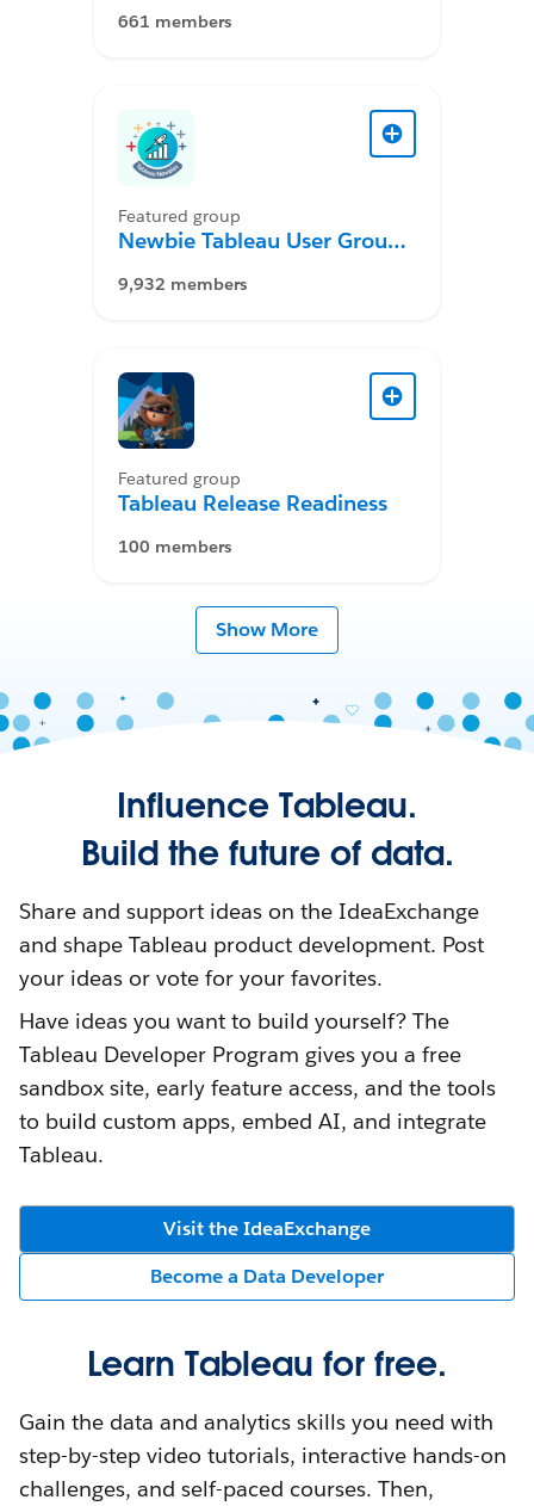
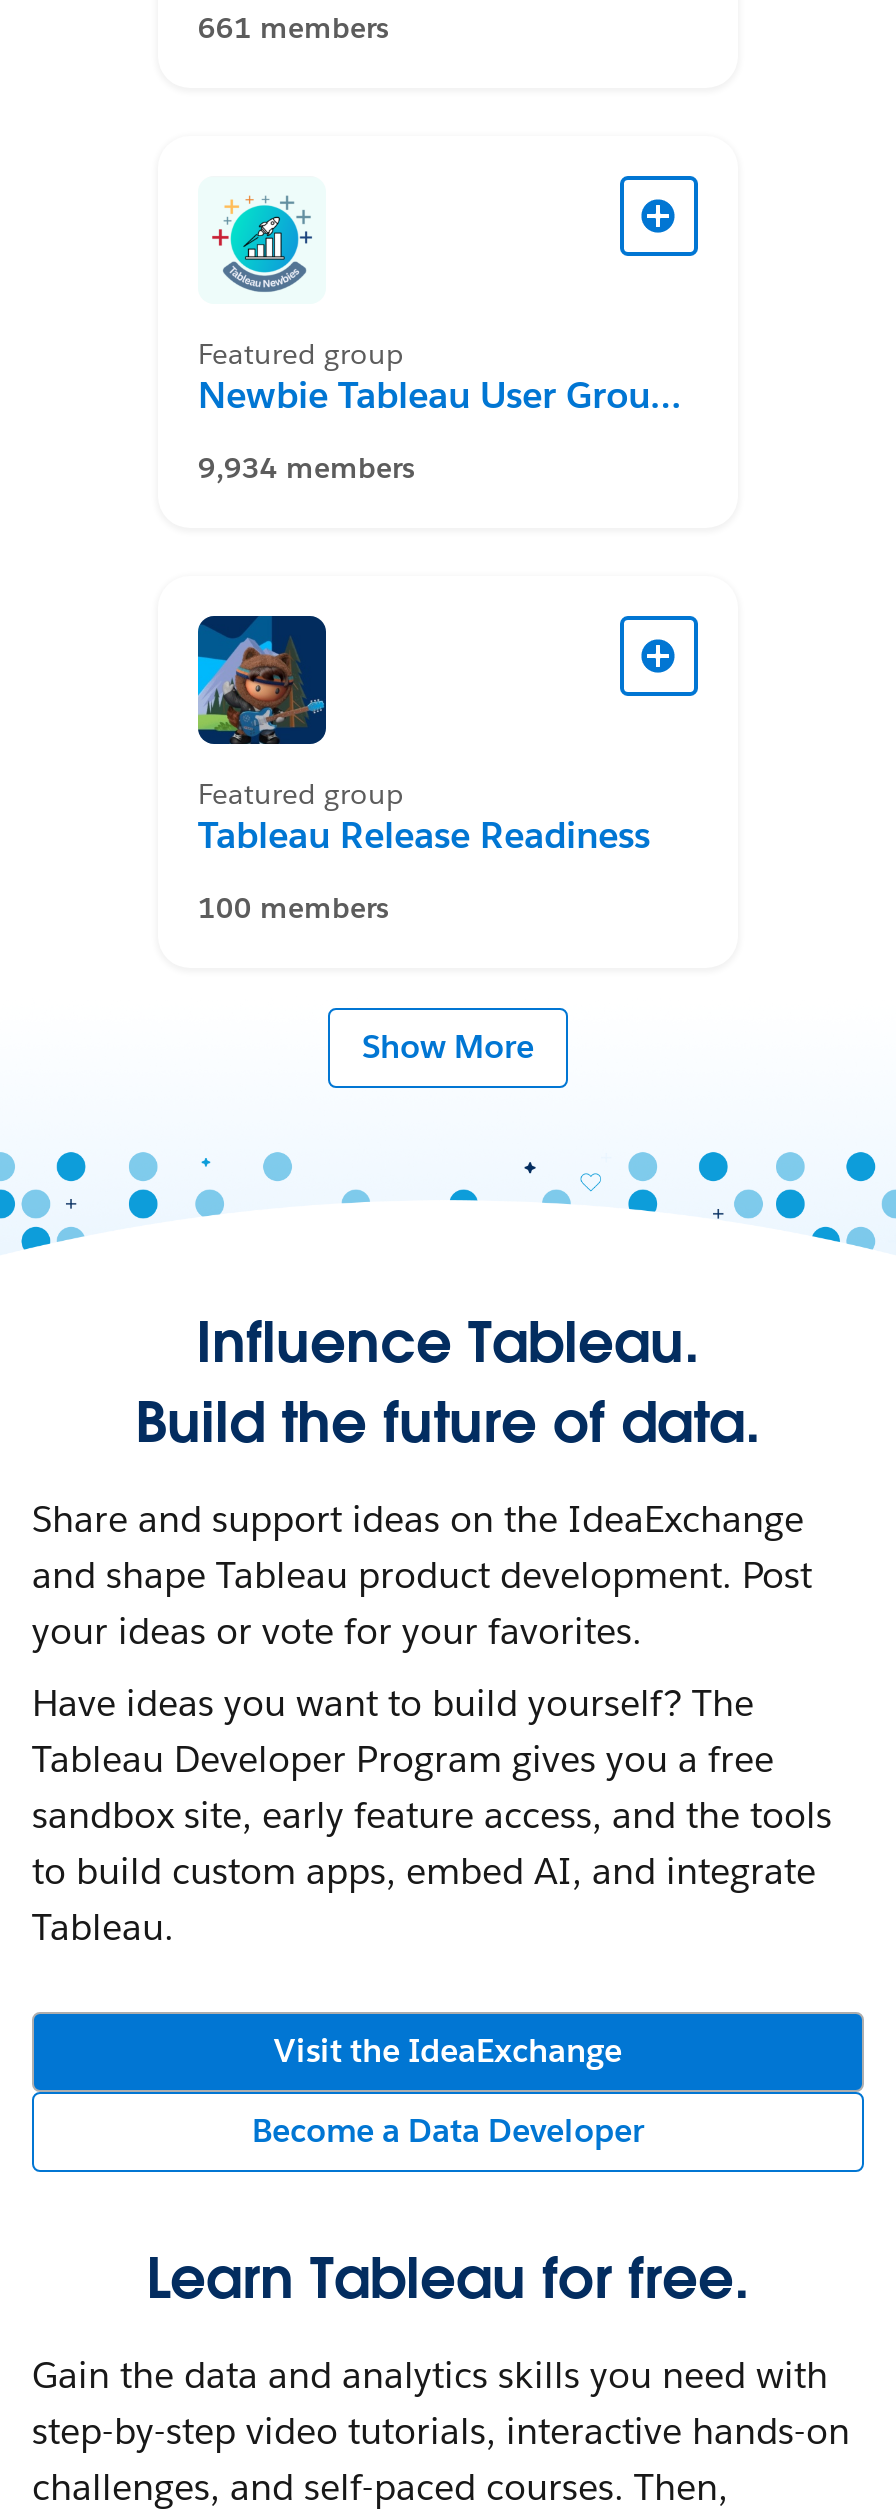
- 9,932 members
+ 9,934 members
